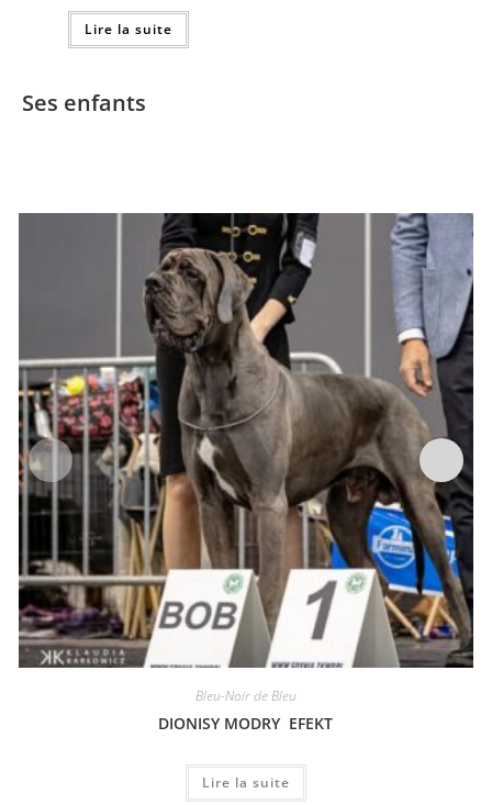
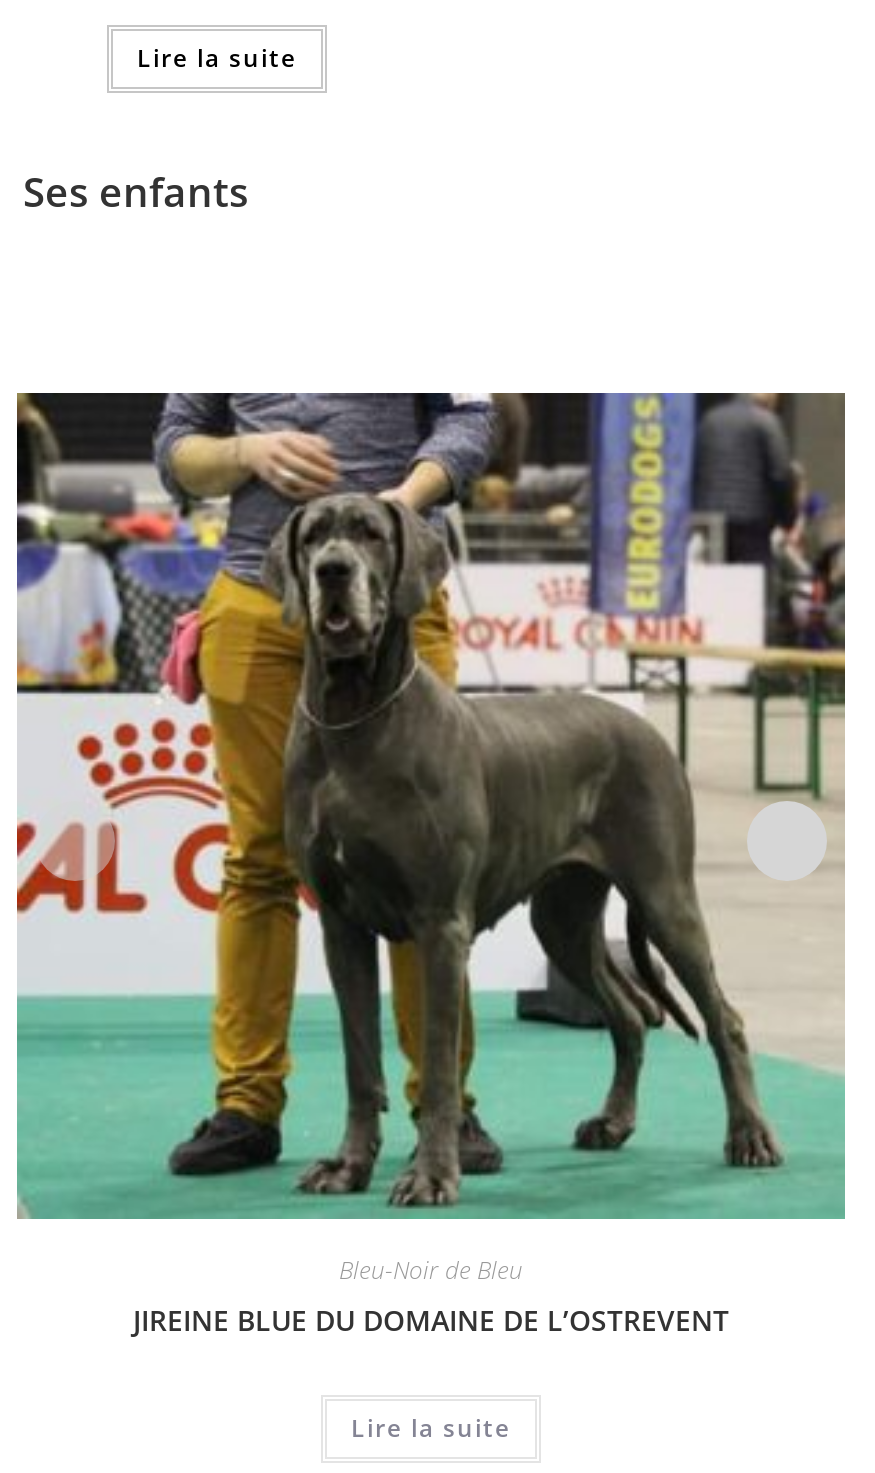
- [image]
+ [image]

- DIONISY MODRY EFEKT
+ JIREINE BLUE DU DOMAINE DE L’OSTREVENT
